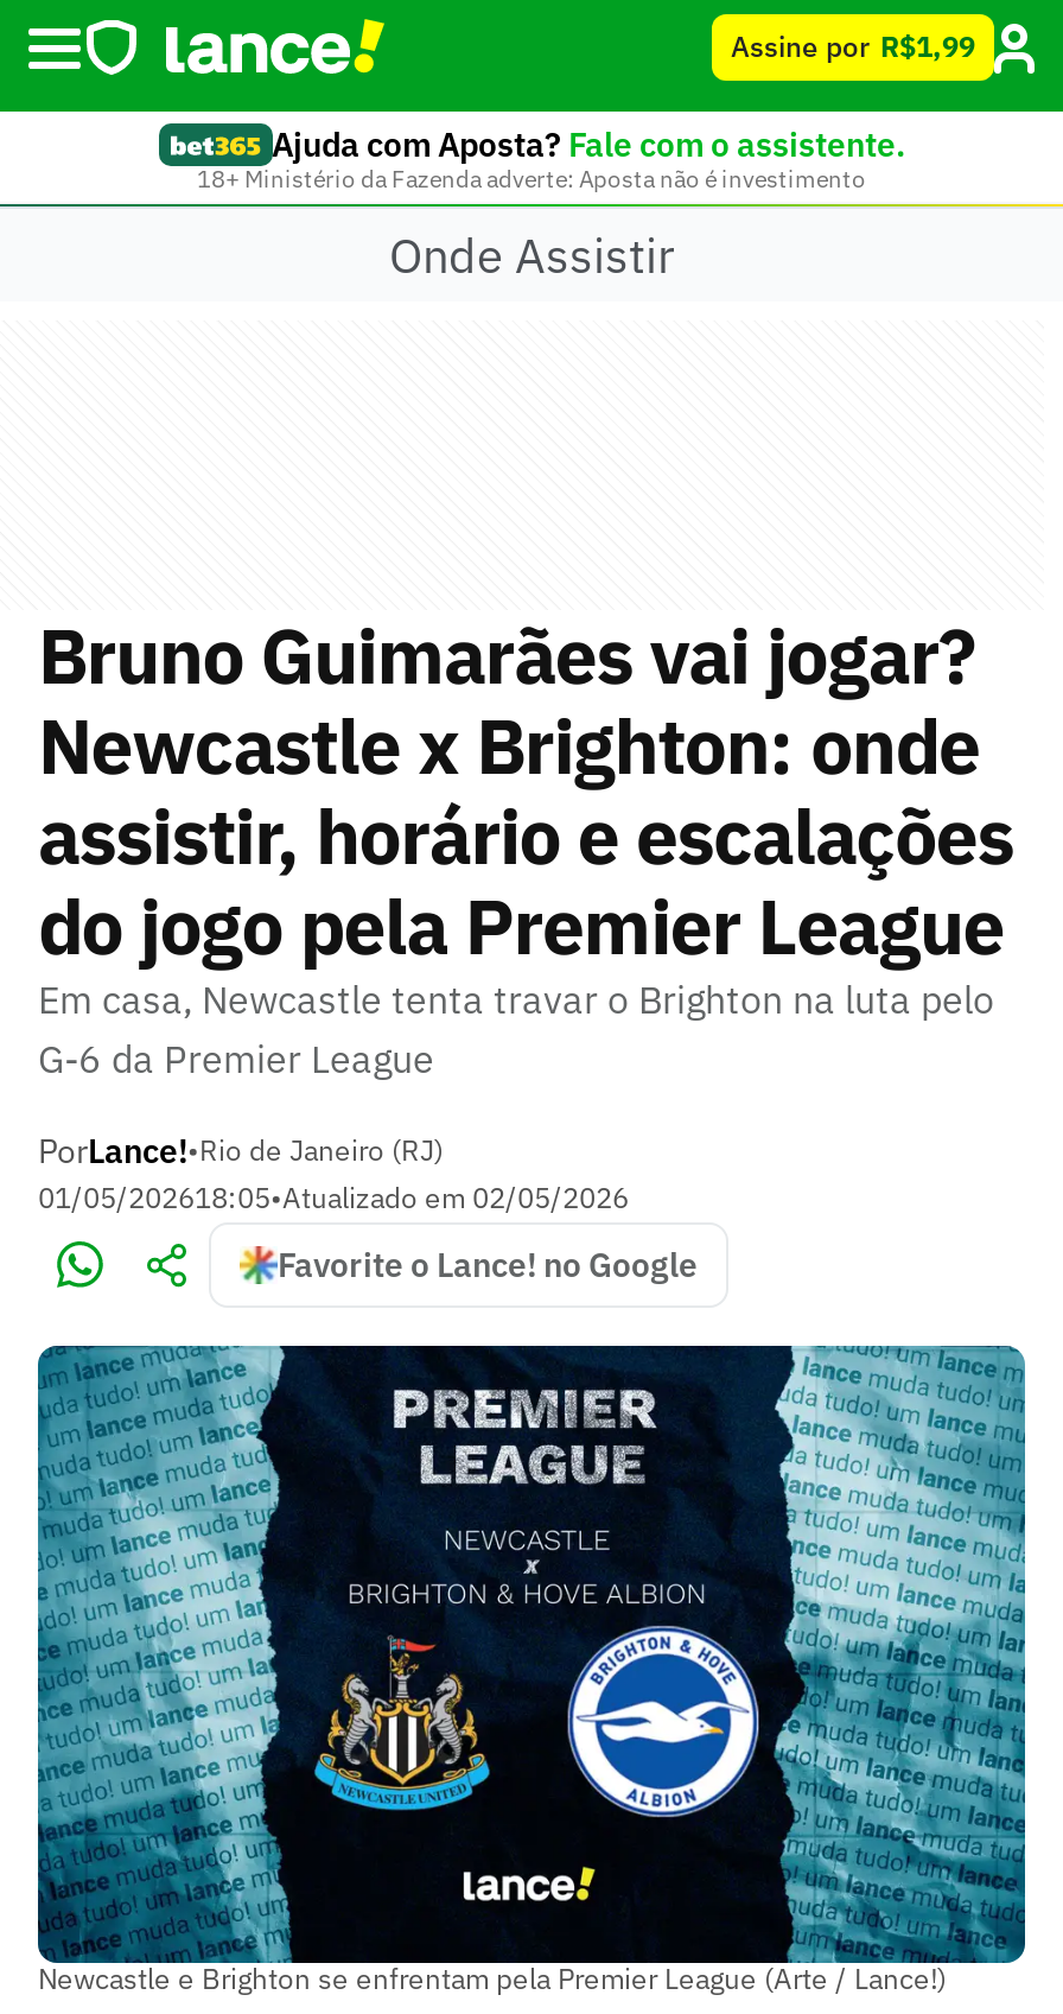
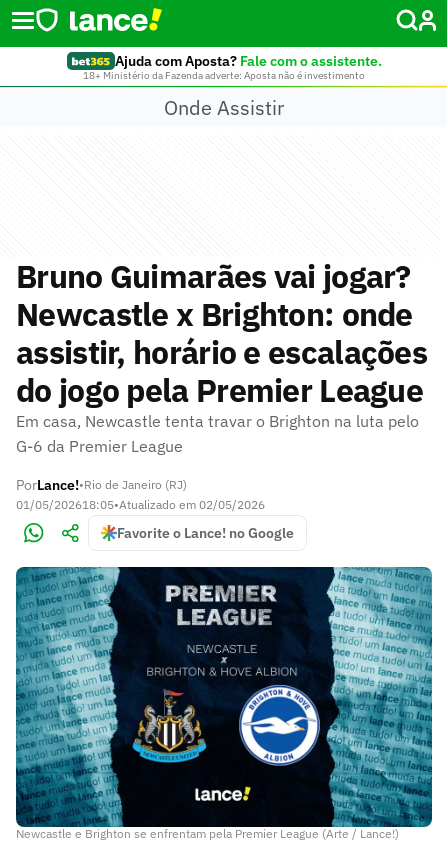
- Assine por R$1,99
